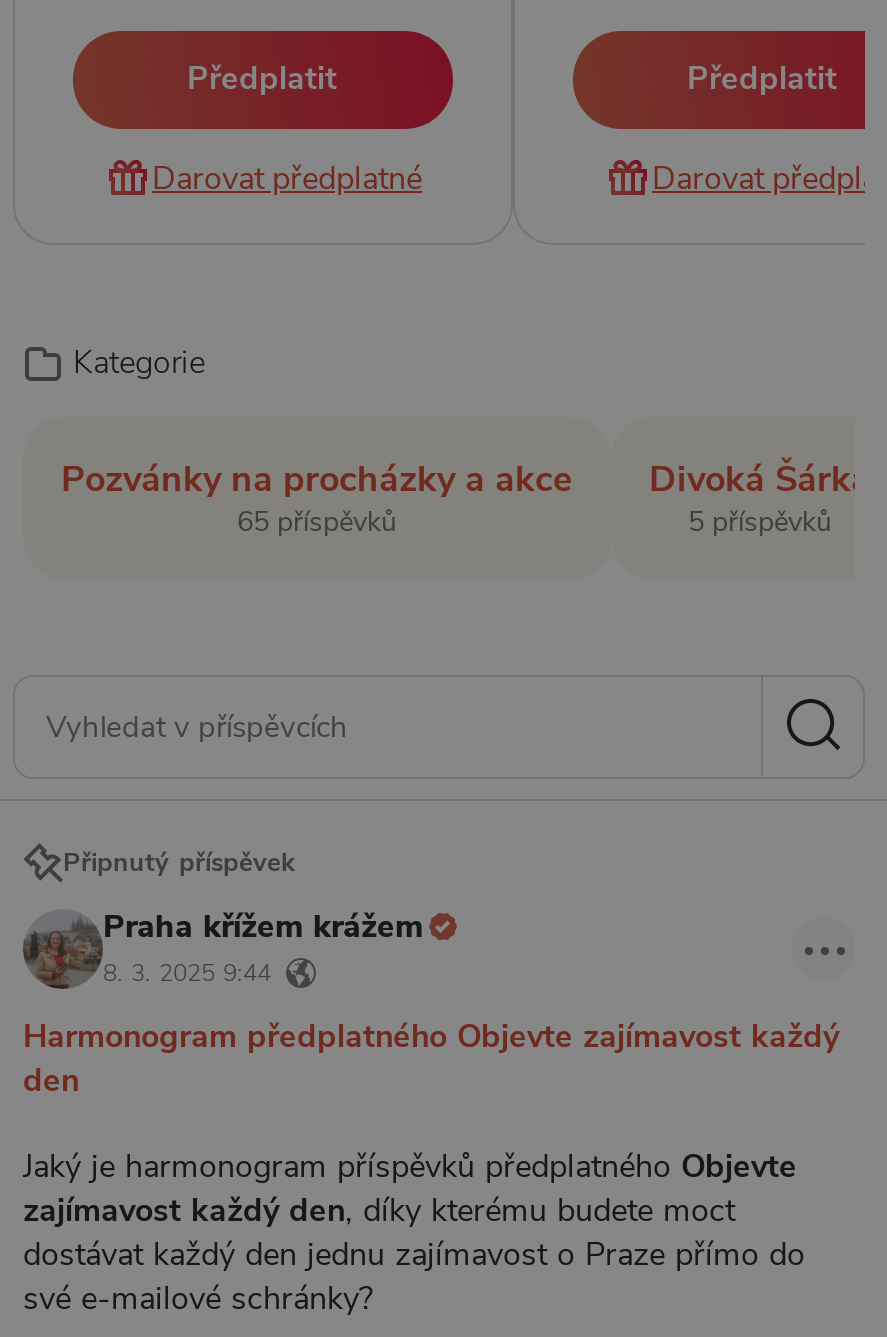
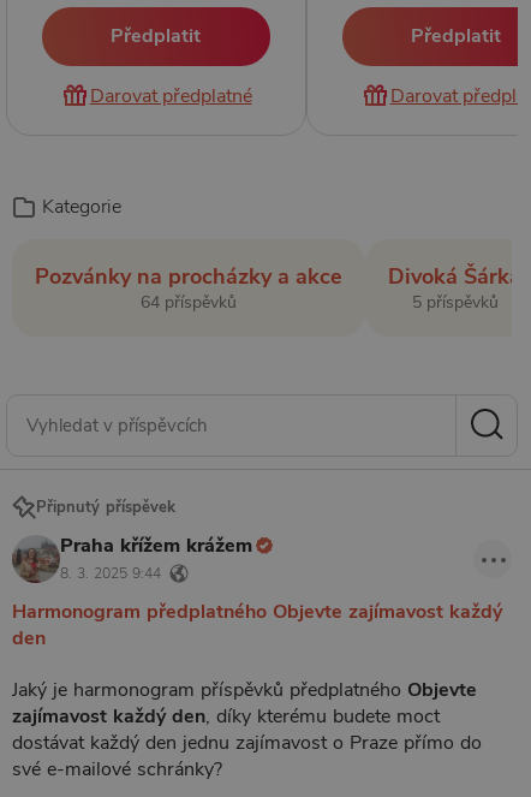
- 65 příspěvků
+ 64 příspěvků
